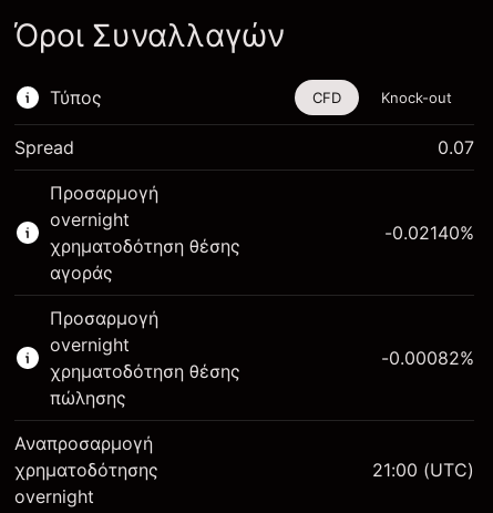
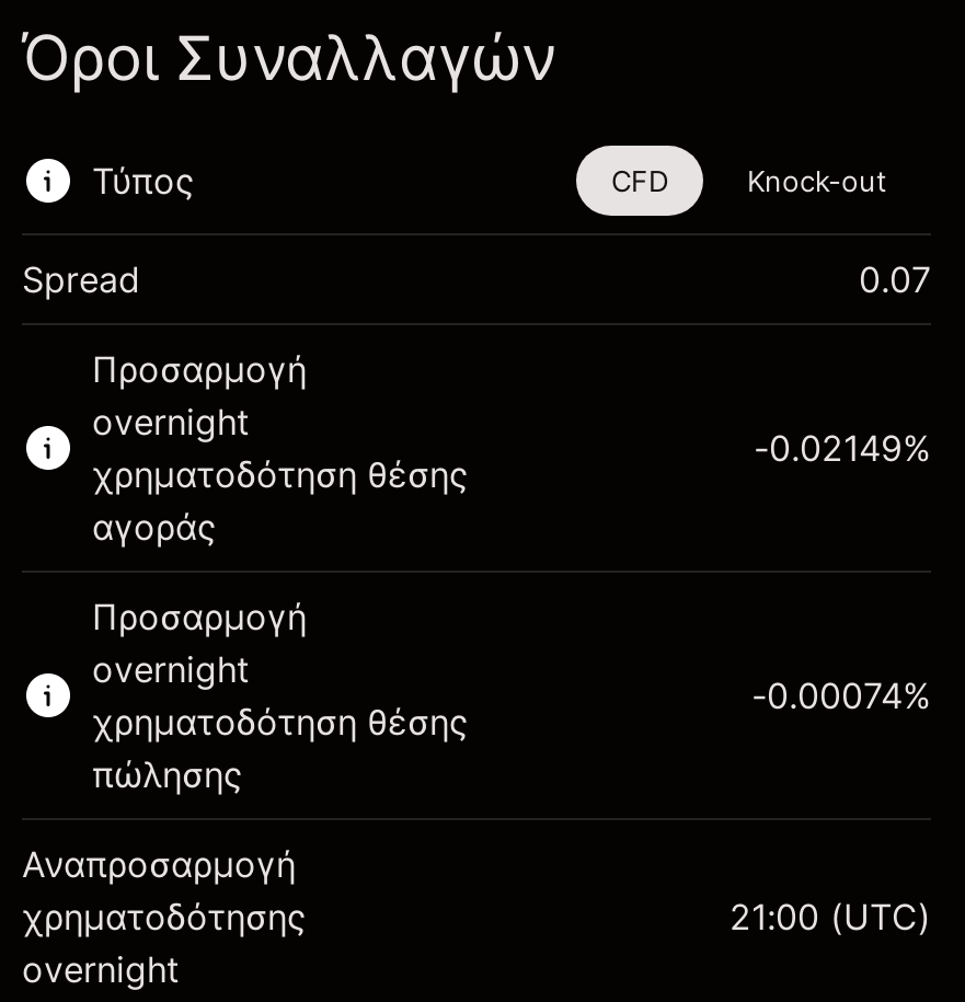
- -0.02140%
+ -0.02149%

- -0.00082%
+ -0.00074%
